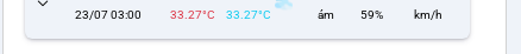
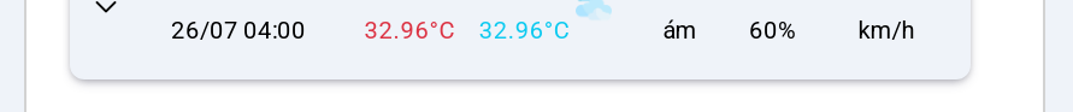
- 23/07 03:00
- 33.27°C
- 33.27°C
+ 26/07 04:00
+ 32.96°C
+ 32.96°C

- ám 59%
+ ám 60%
